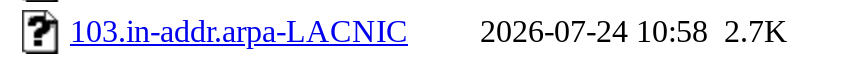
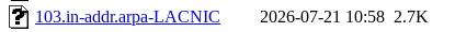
- 2026-07-24 10:58 2.7K
+ 2026-07-21 10:58 2.7K
